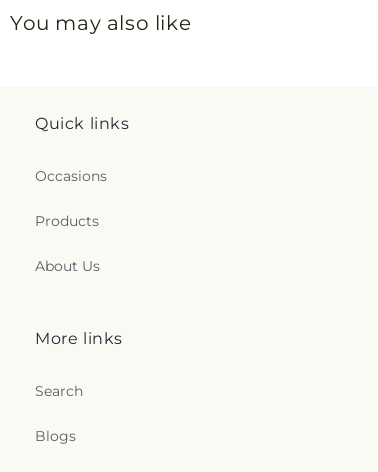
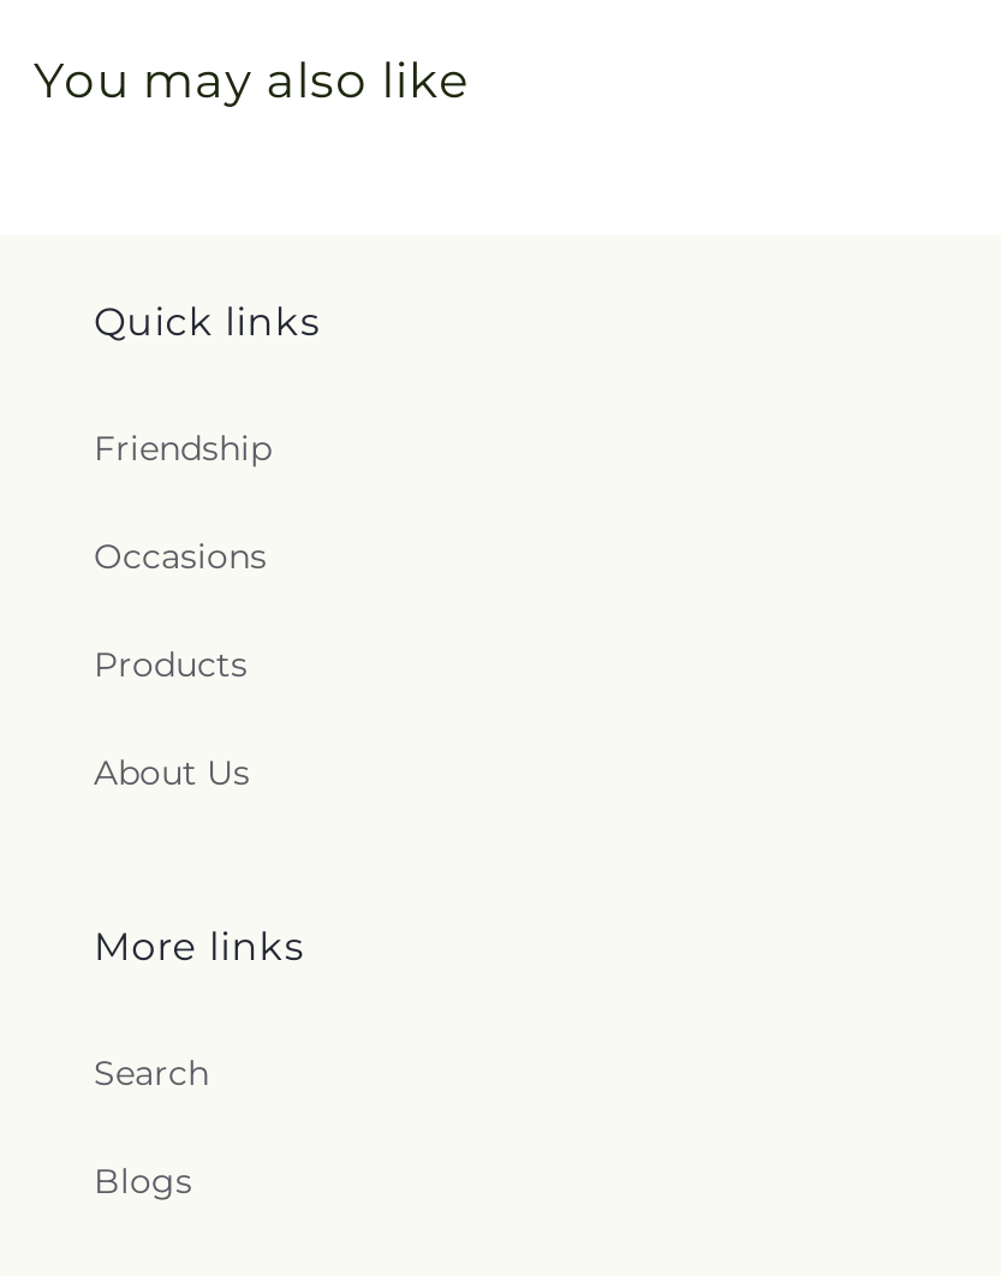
+ Friendship
